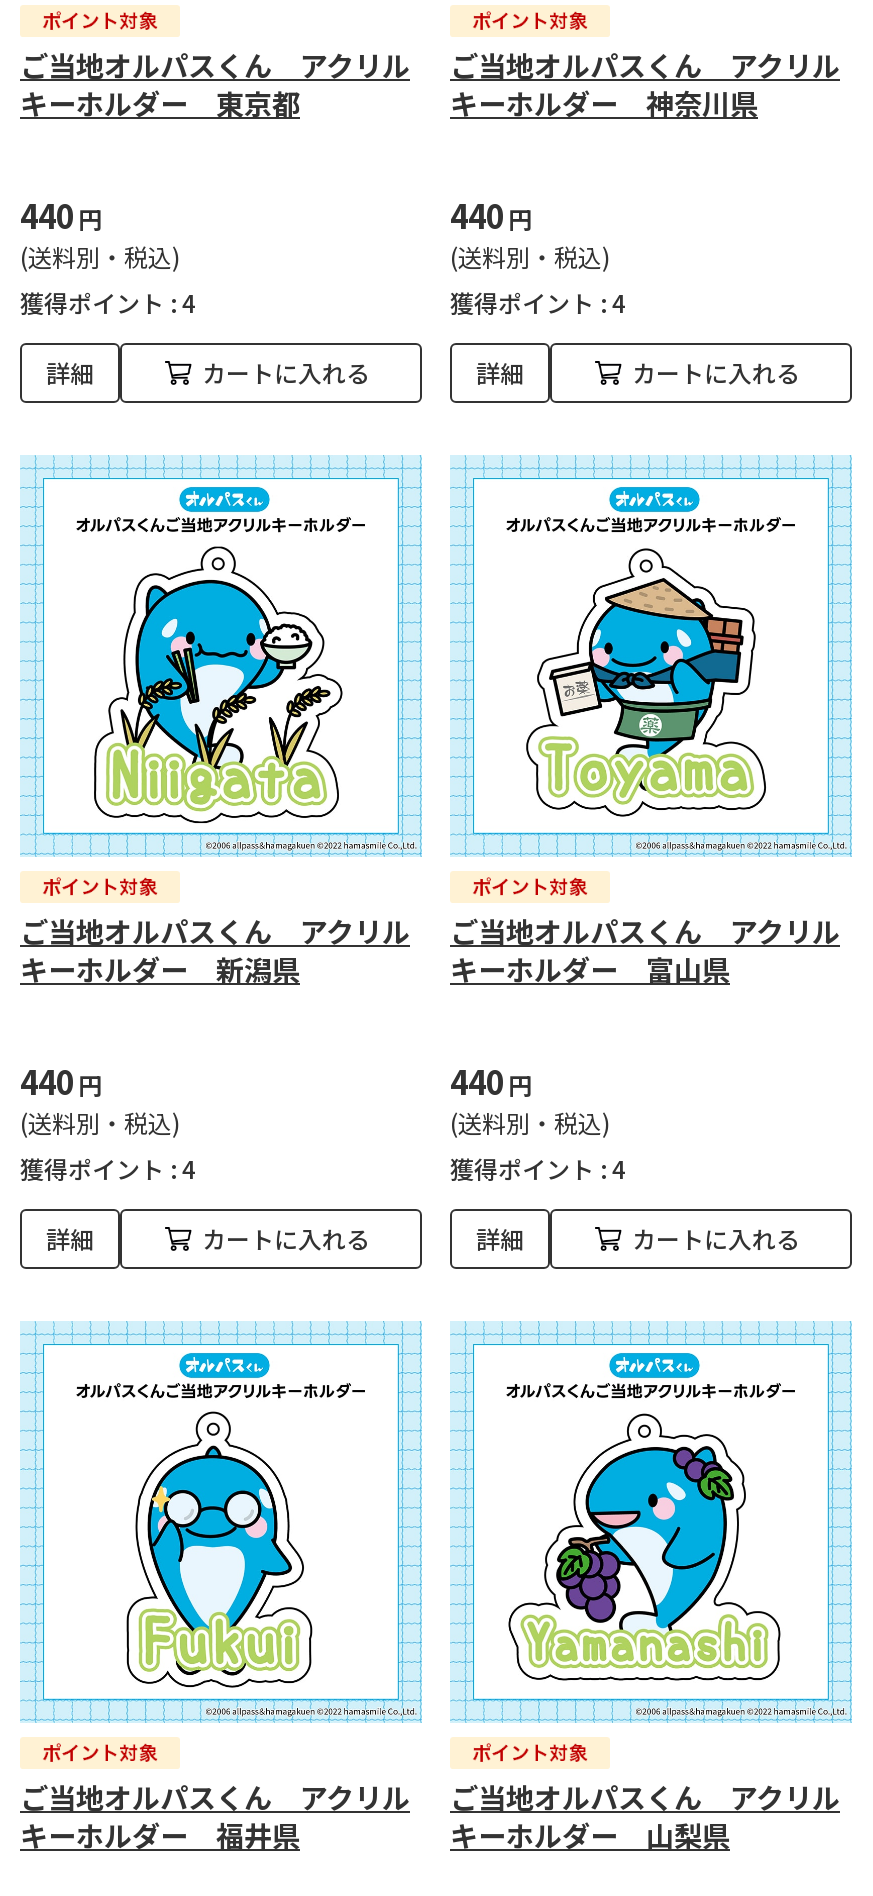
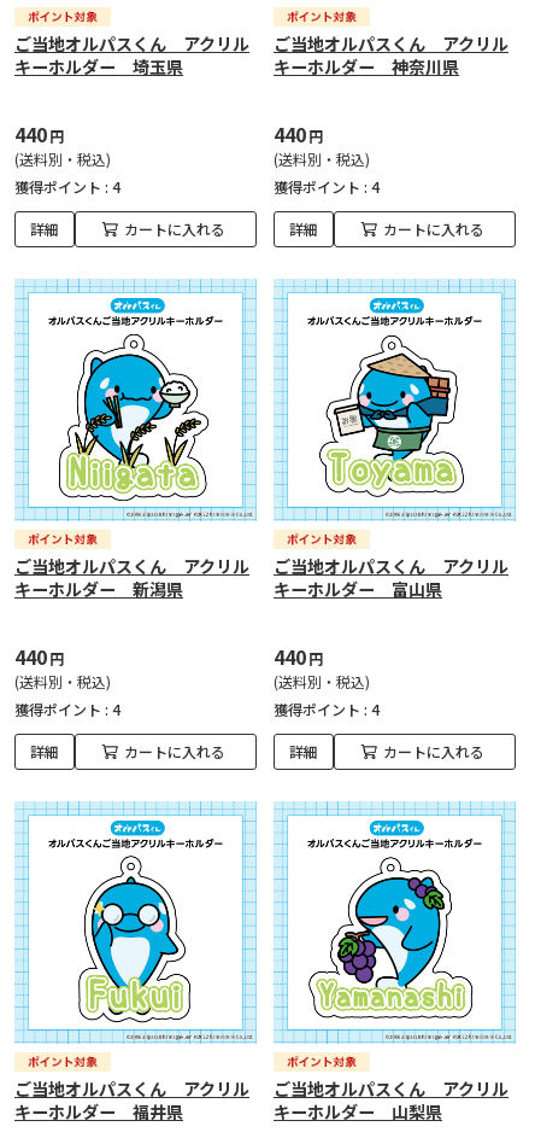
- キーホルダー 東京都
+ キーホルダー 埼玉県
